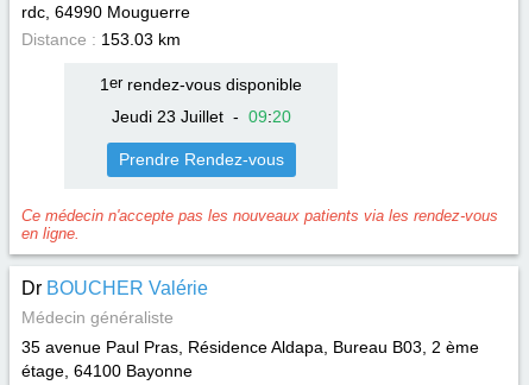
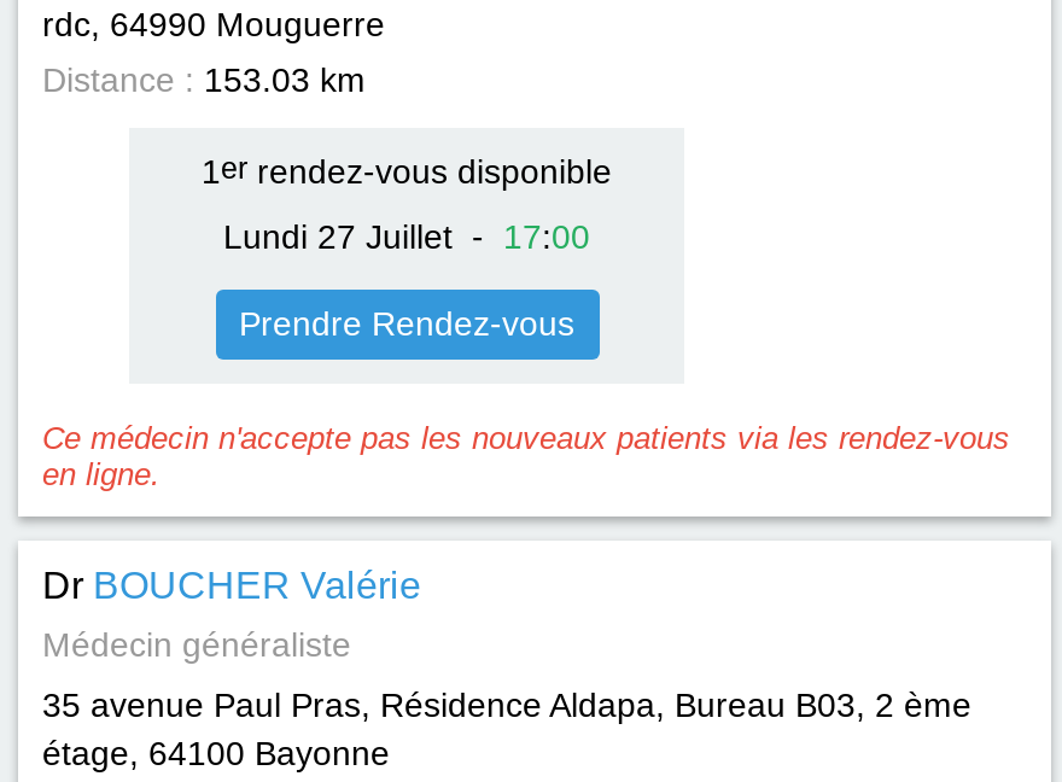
- Jeudi 23 Juillet - 09:20
+ Lundi 27 Juillet - 17:00
